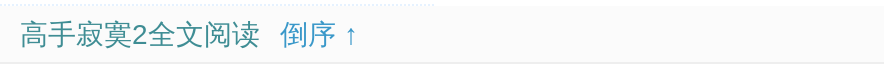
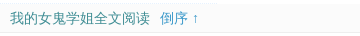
- 高手寂寞2全文阅读
+ 我的女鬼学姐全文阅读
